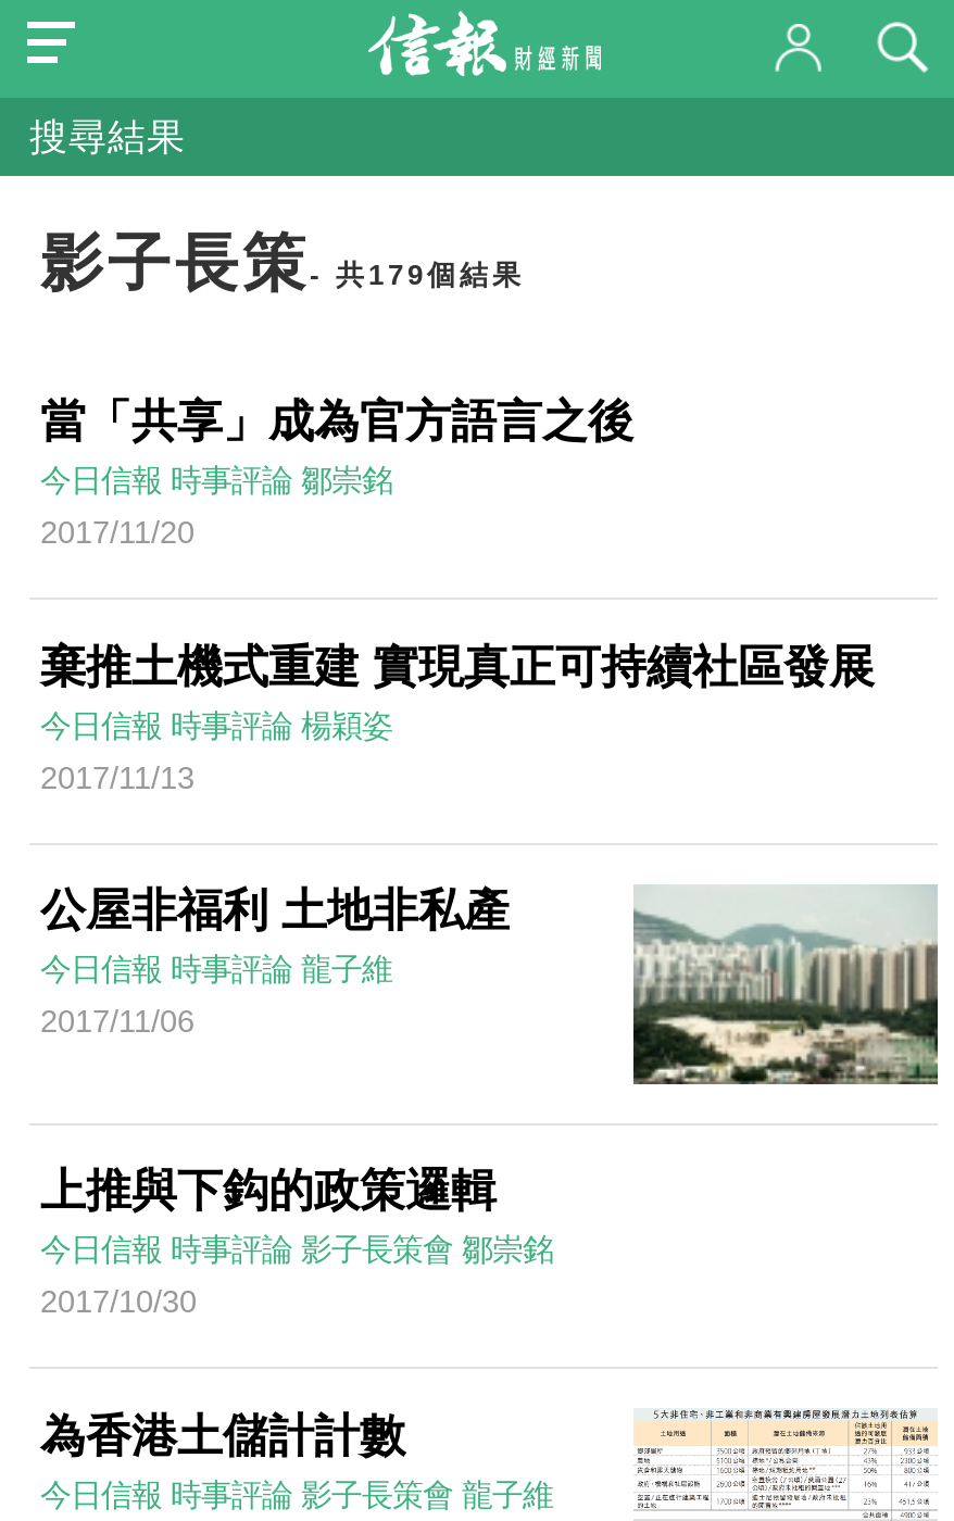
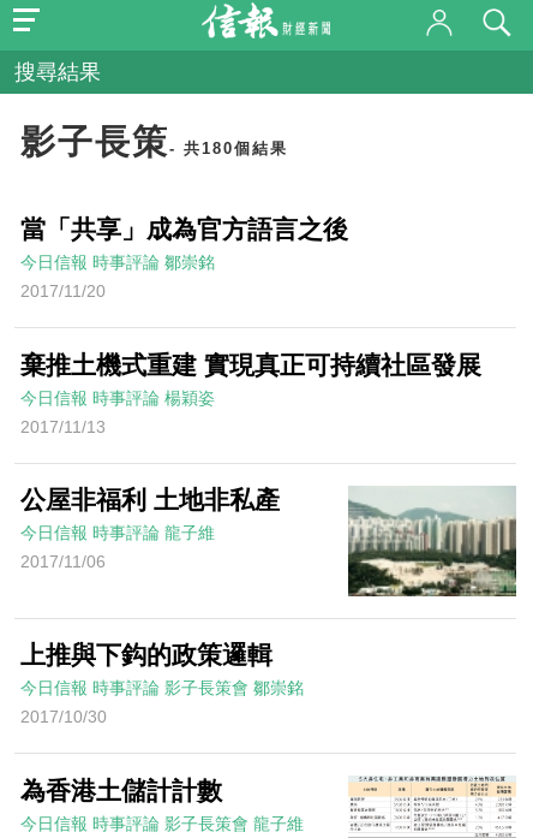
- 影子長策- 共179個結果
+ 影子長策- 共180個結果
